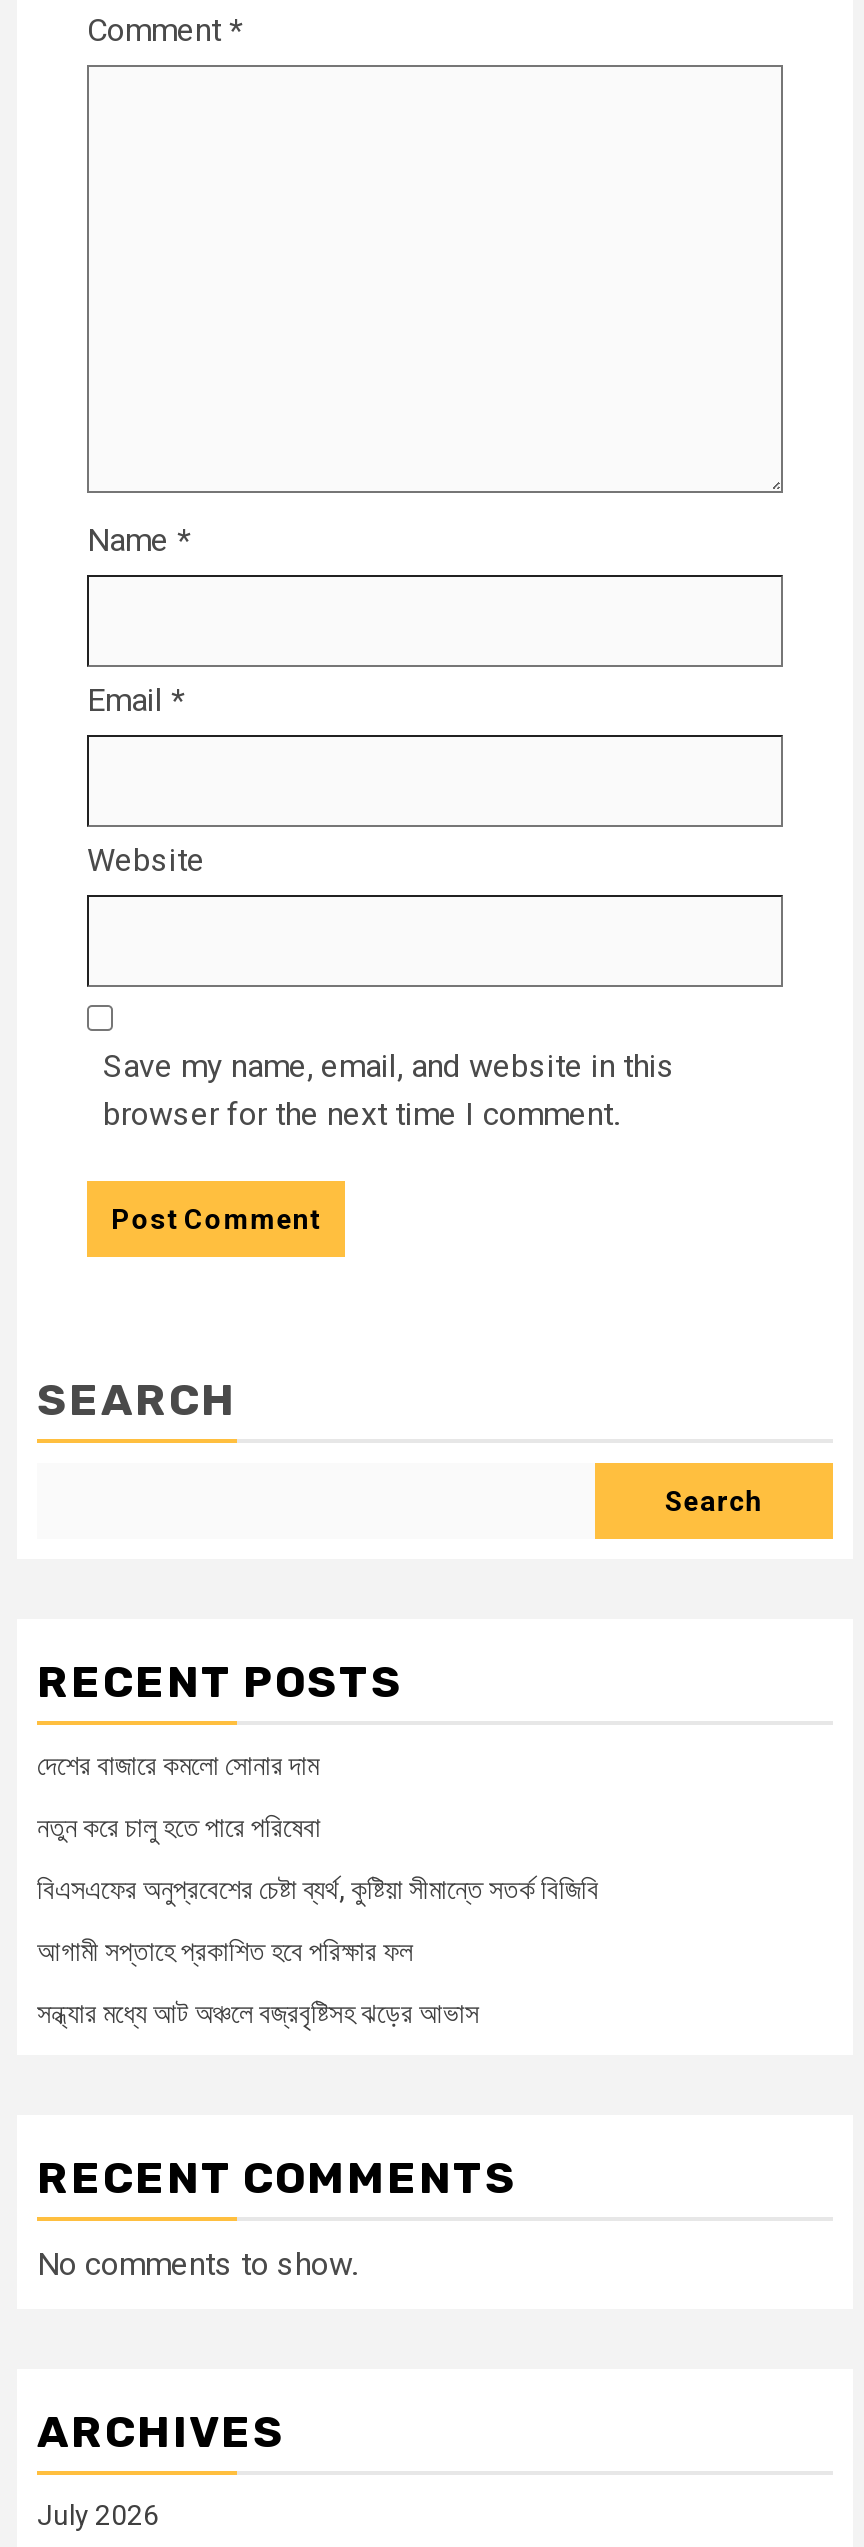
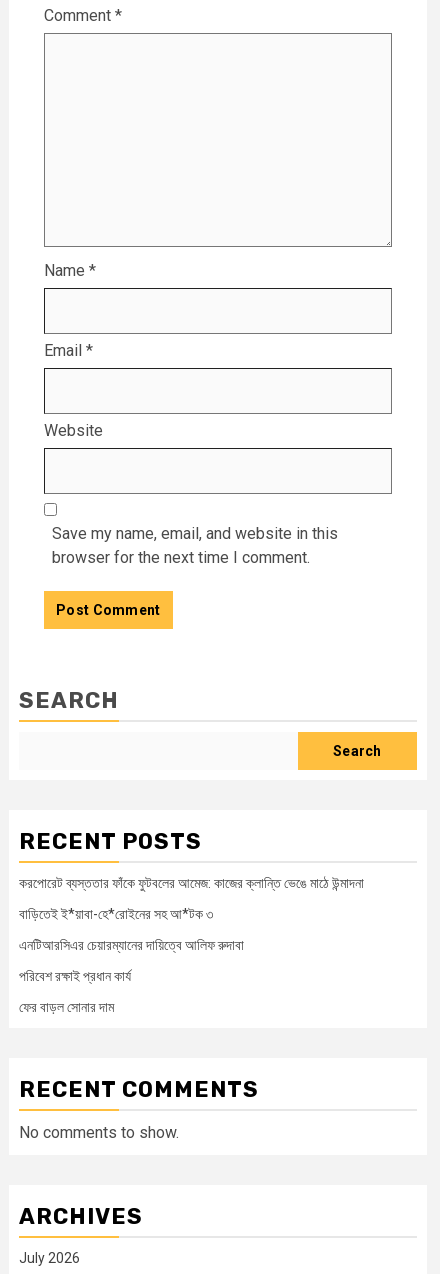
- দেশের বাজারে কমলো সোনার দাম
+ করপোরেট ব্যস্ততার ফাঁকে ফুটবলের আমেজ: কাজের ক্লান্তি ভেঙে মাঠে উন্মাদনা

- নতুন করে চালু হতে পারে পরিষেবা
+ বাড়িতেই ই*য়াবা-হে*রোইনের সহ আ*টক ৩

- বিএসএফের অনুপ্রবেশের চেষ্টা ব্যর্থ, কুষ্টিয়া সীমান্তে সতর্ক বিজিবি
+ এনটিআরসিএর চেয়ারম্যানের দায়িত্বে আলিফ রুদাবা

- আগামী সপ্তাহে প্রকাশিত হবে পরিক্ষার ফল
+ পরিবেশ রক্ষাই প্রধান কার্য

- সন্ধ্যার মধ্যে আট অঞ্চলে বজ্রবৃষ্টিসহ ঝড়ের আভাস
+ ফের বাড়ল সোনার দাম
